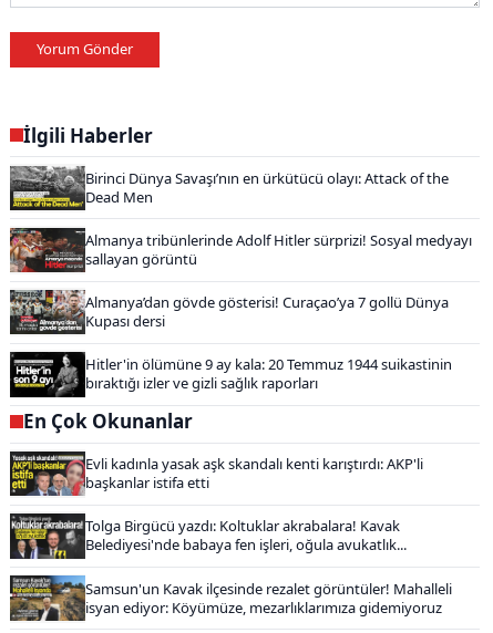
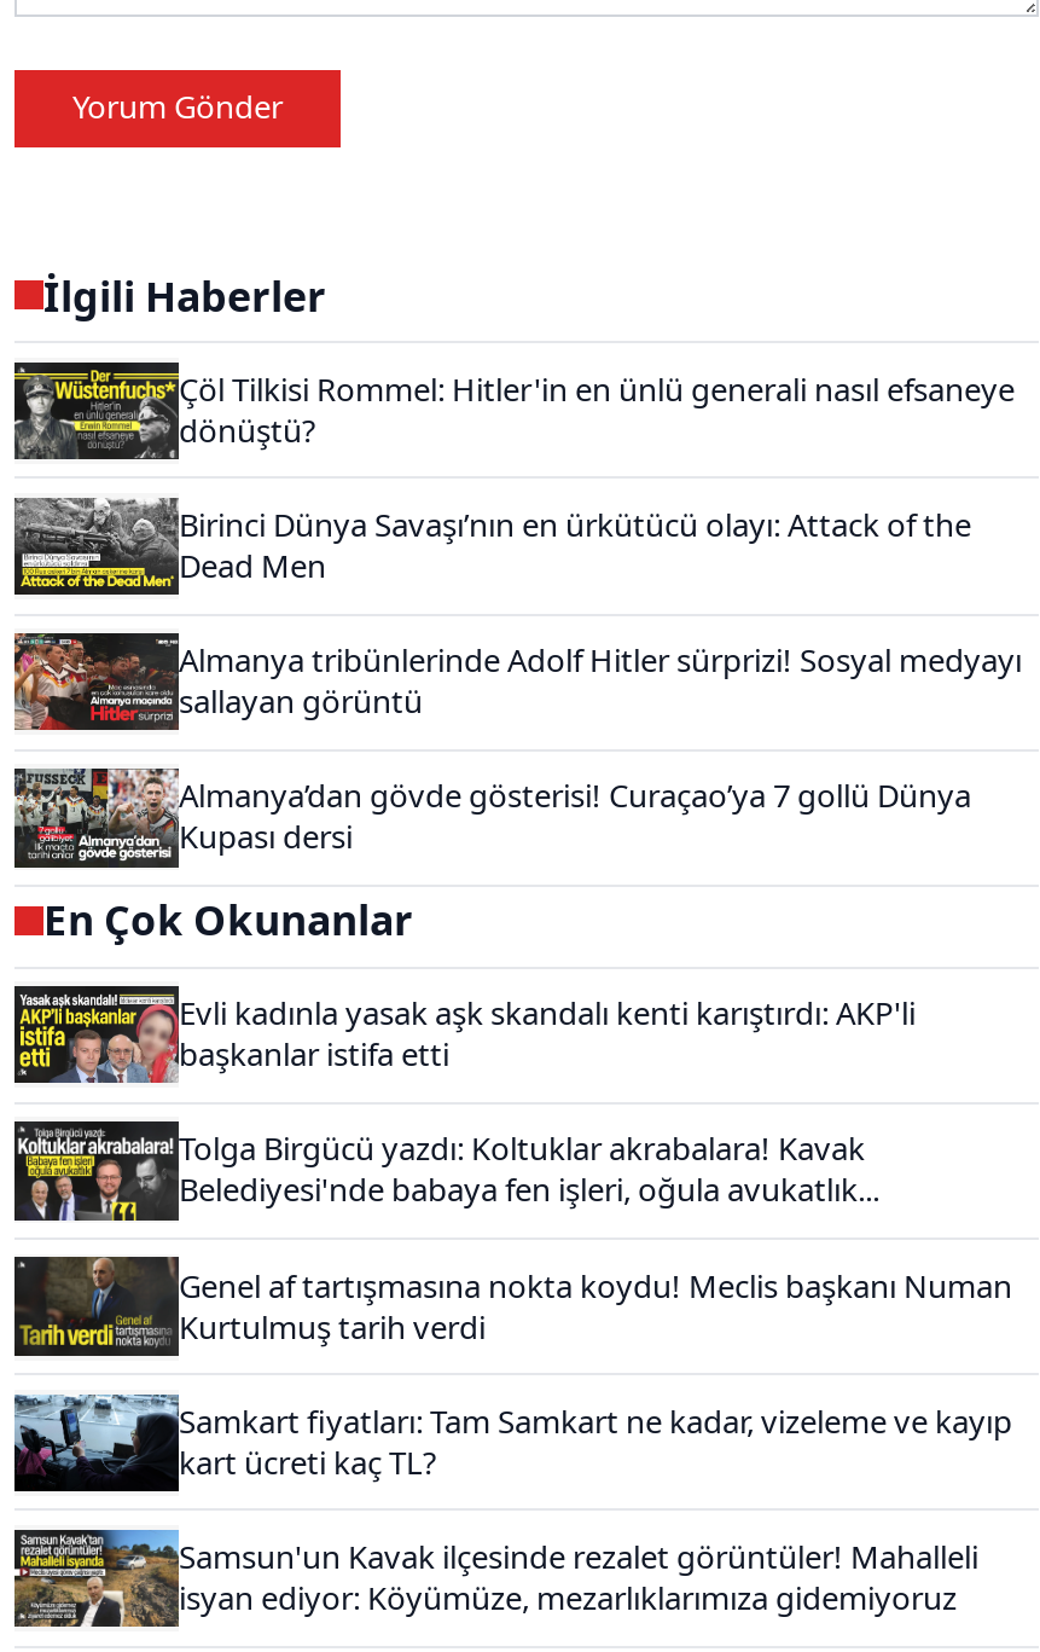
+ [image]
+ Çöl Tilkisi Rommel: Hitler'in en ünlü generali nasıl efsaneye
+ dönüştü?

- [image]
- Hitler'in ölümüne 9 ay kala: 20 Temmuz 1944 suikastinin
- bıraktığı izler ve gizli sağlık raporları

+ [image]

+ [image]
+ Genel af tartışmasına nokta koydu! Meclis başkanı Numan
+ Kurtulmuş tarih verdi
+ Samkart fiyatları: Tam Samkart ne kadar, vizeleme ve kayıp
+ kart ücreti kaç TL?
